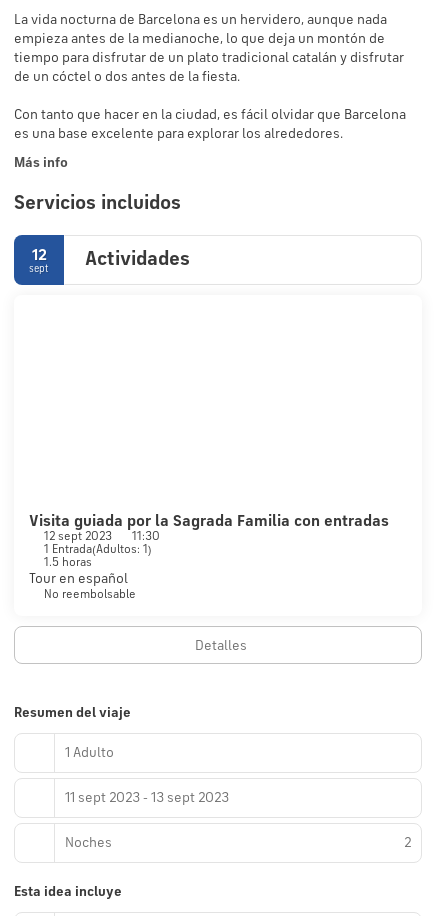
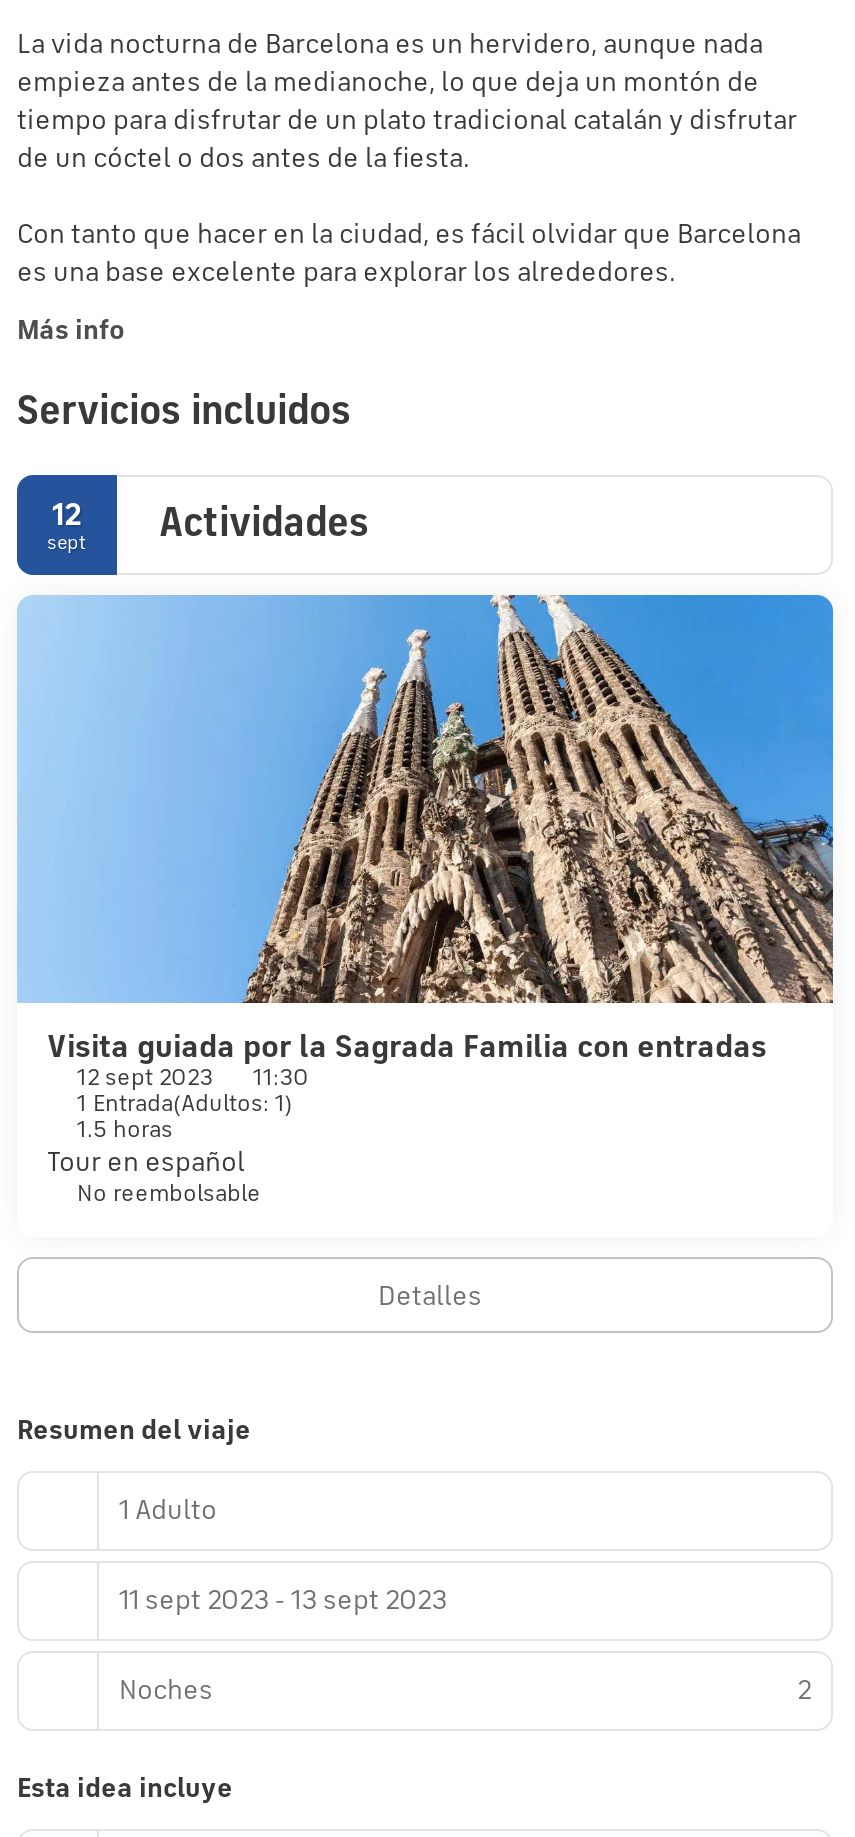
+ [image]
